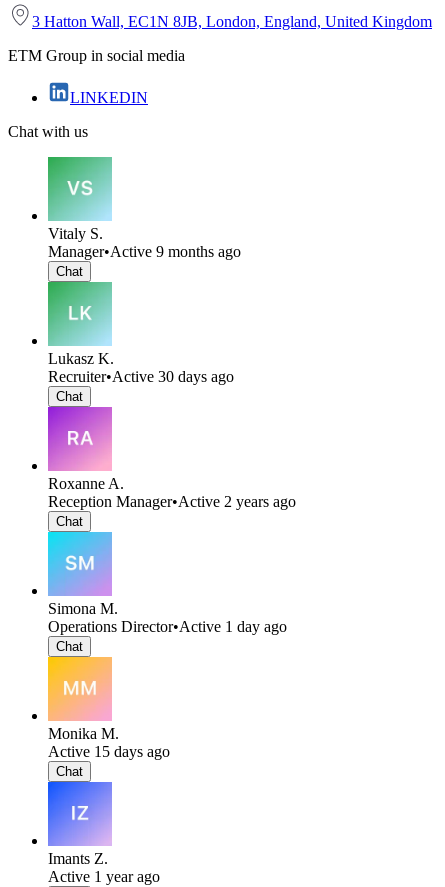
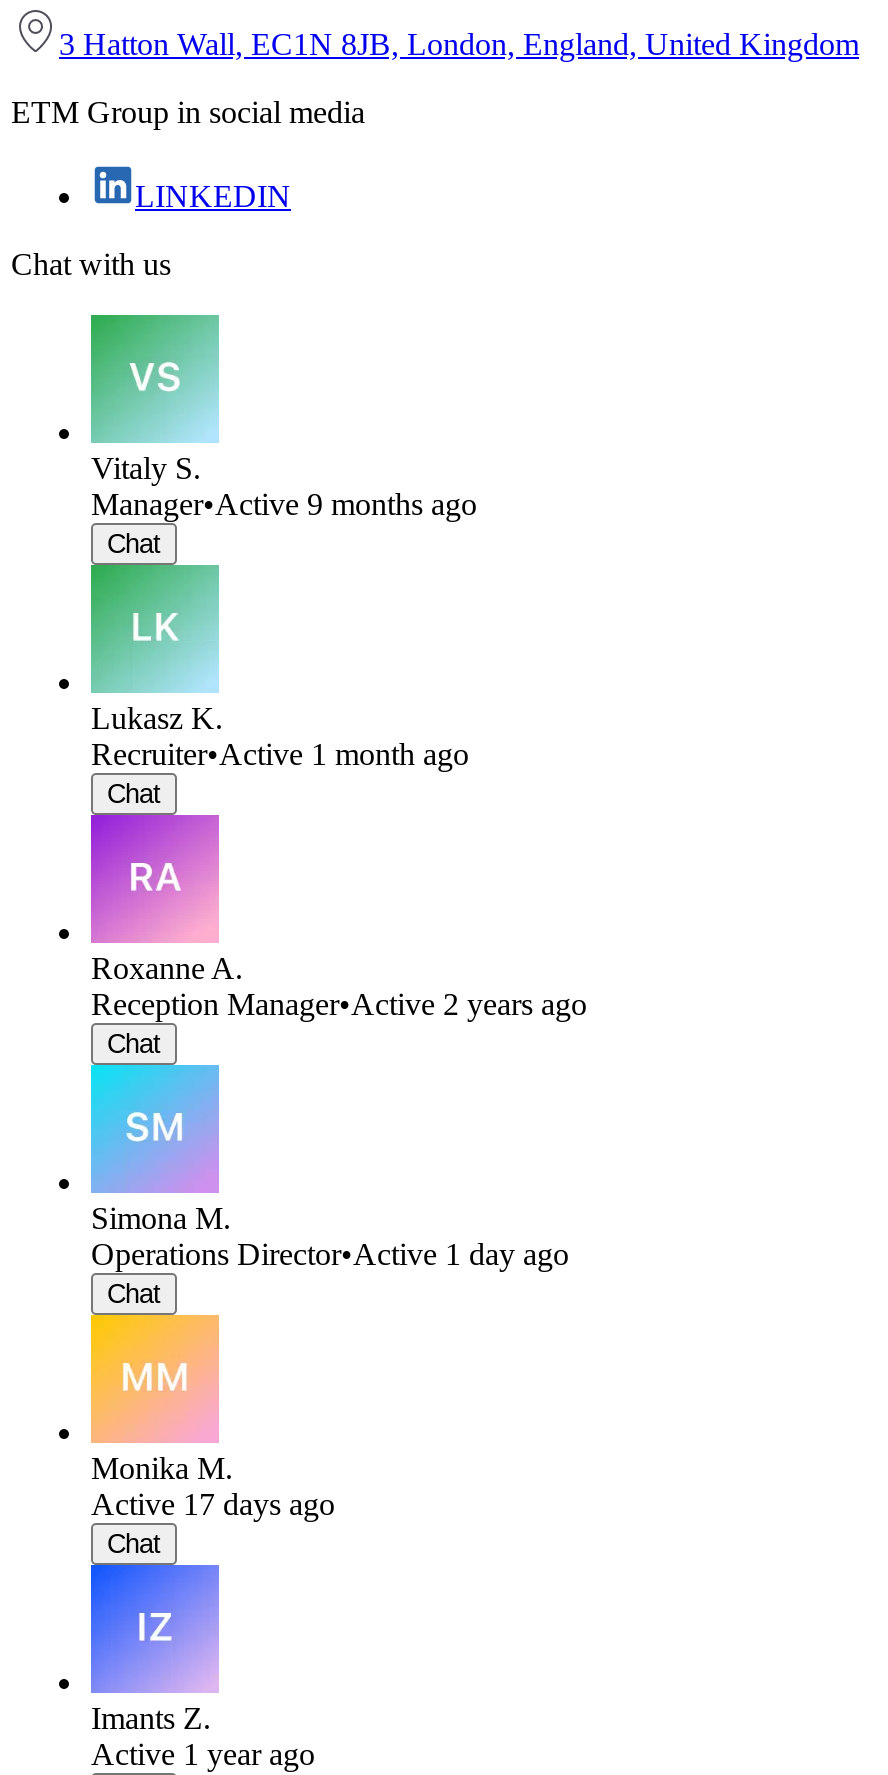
- Recruiter•Active 30 days ago
+ Recruiter•Active 1 month ago

- Active 15 days ago
+ Active 17 days ago
